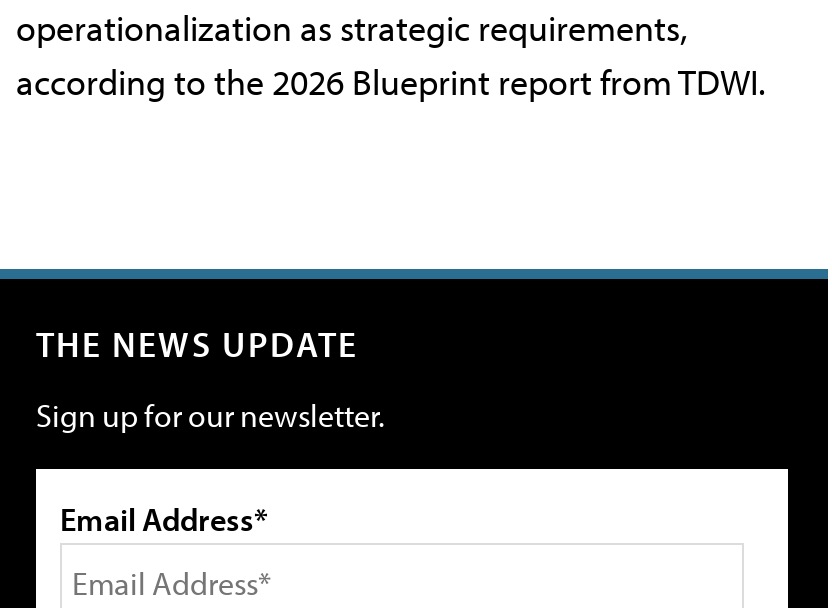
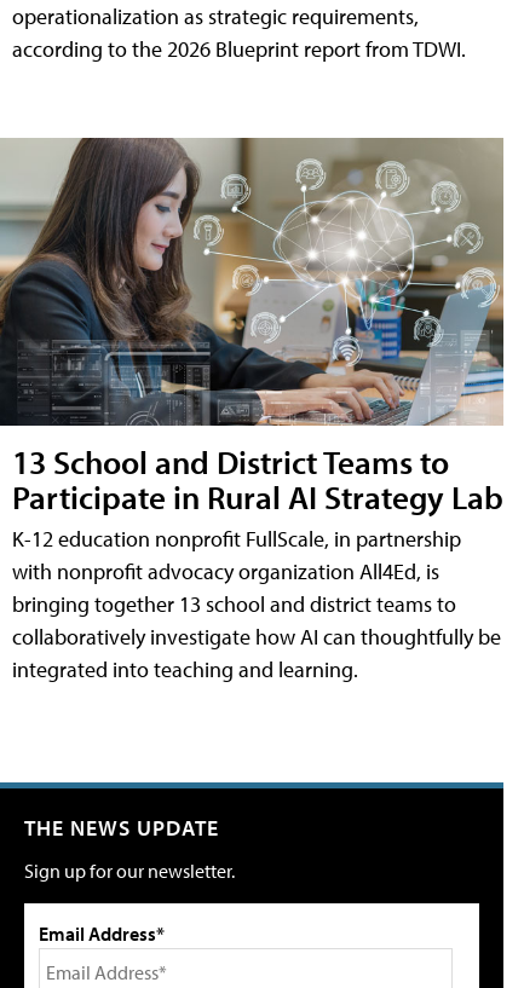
+ [image]
+ 13 School and District Teams to
+ Participate in Rural AI Strategy Lab
+ K-12 education nonprofit FullScale, in partnership
+ with nonprofit advocacy organization All4Ed, is
+ bringing together 13 school and district teams to
+ collaboratively investigate how AI can thoughtfully be
+ integrated into teaching and learning.
